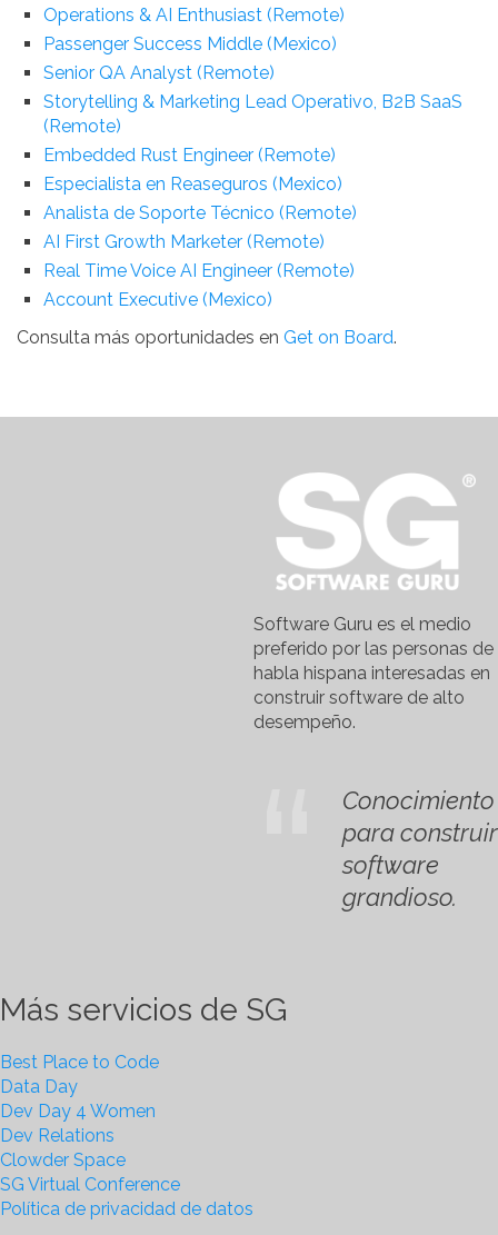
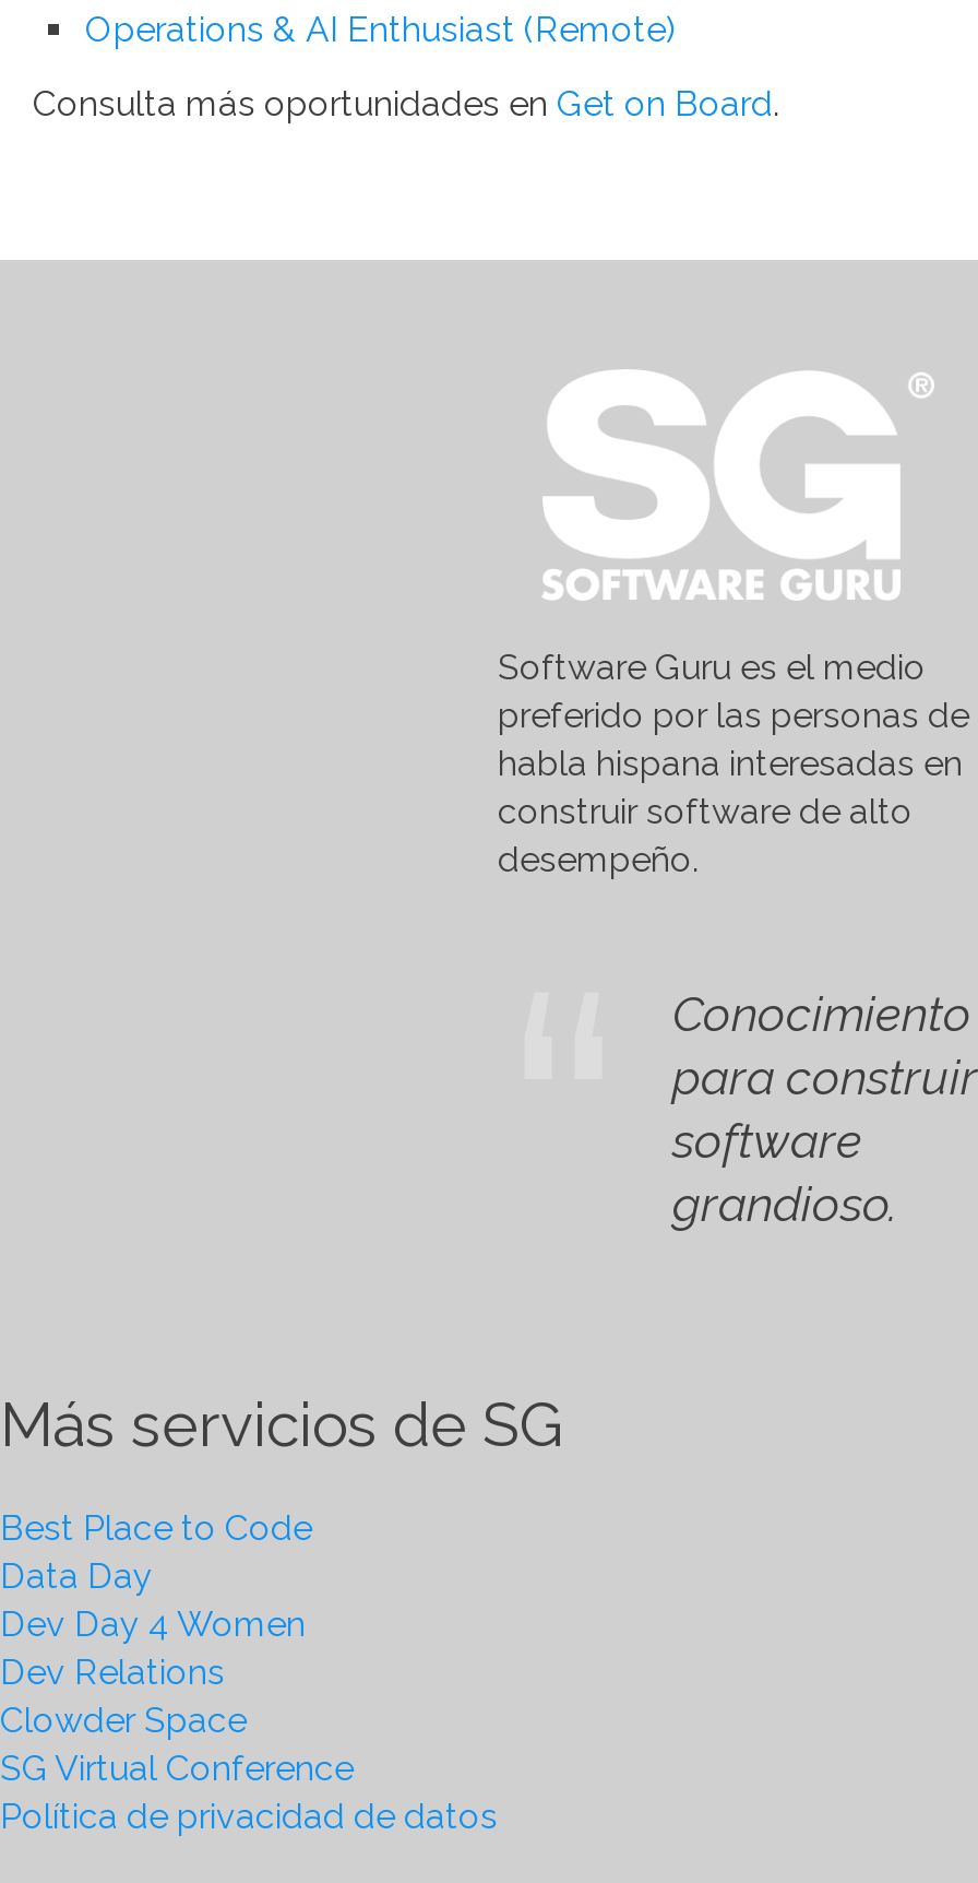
- Passenger Success Middle (Mexico)
- Senior QA Analyst (Remote)
- Storytelling & Marketing Lead Operativo, B2B SaaS
- (Remote)
- Embedded Rust Engineer (Remote)
- Especialista en Reaseguros (Mexico)
- Analista de Soporte Técnico (Remote)
- AI First Growth Marketer (Remote)
- Real Time Voice AI Engineer (Remote)
- Account Executive (Mexico)
